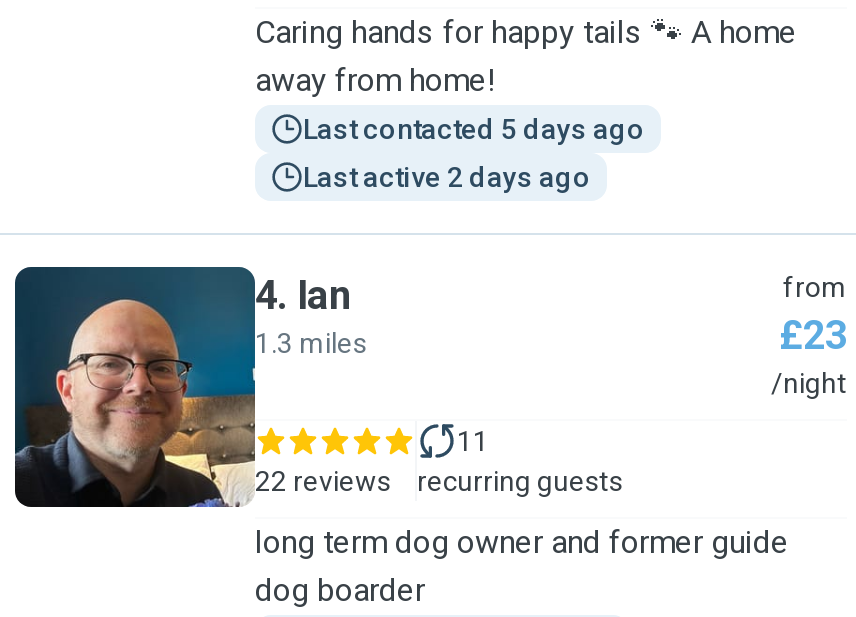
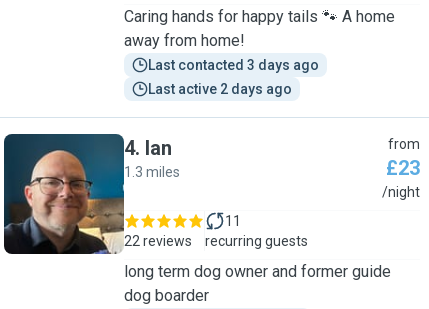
- Last contacted 5 days ago
+ Last contacted 3 days ago
